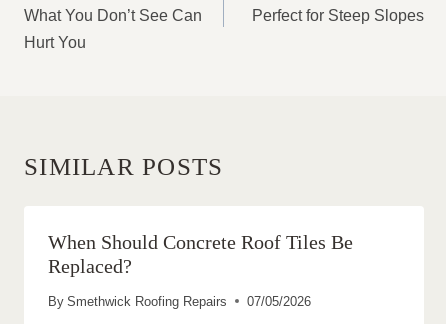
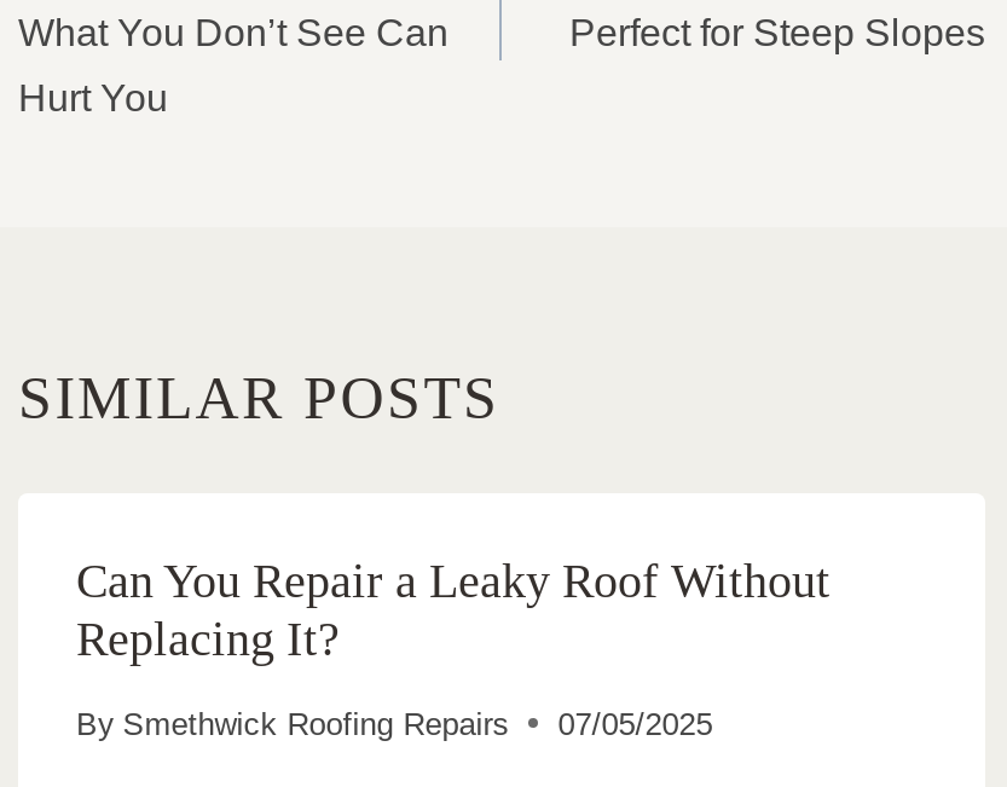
- When Should Concrete Roof Tiles Be
- Replaced?
+ Can You Repair a Leaky Roof Without
+ Replacing It?

- By Smethwick Roofing Repairs 07/05/2026
+ By Smethwick Roofing Repairs 07/05/2025
